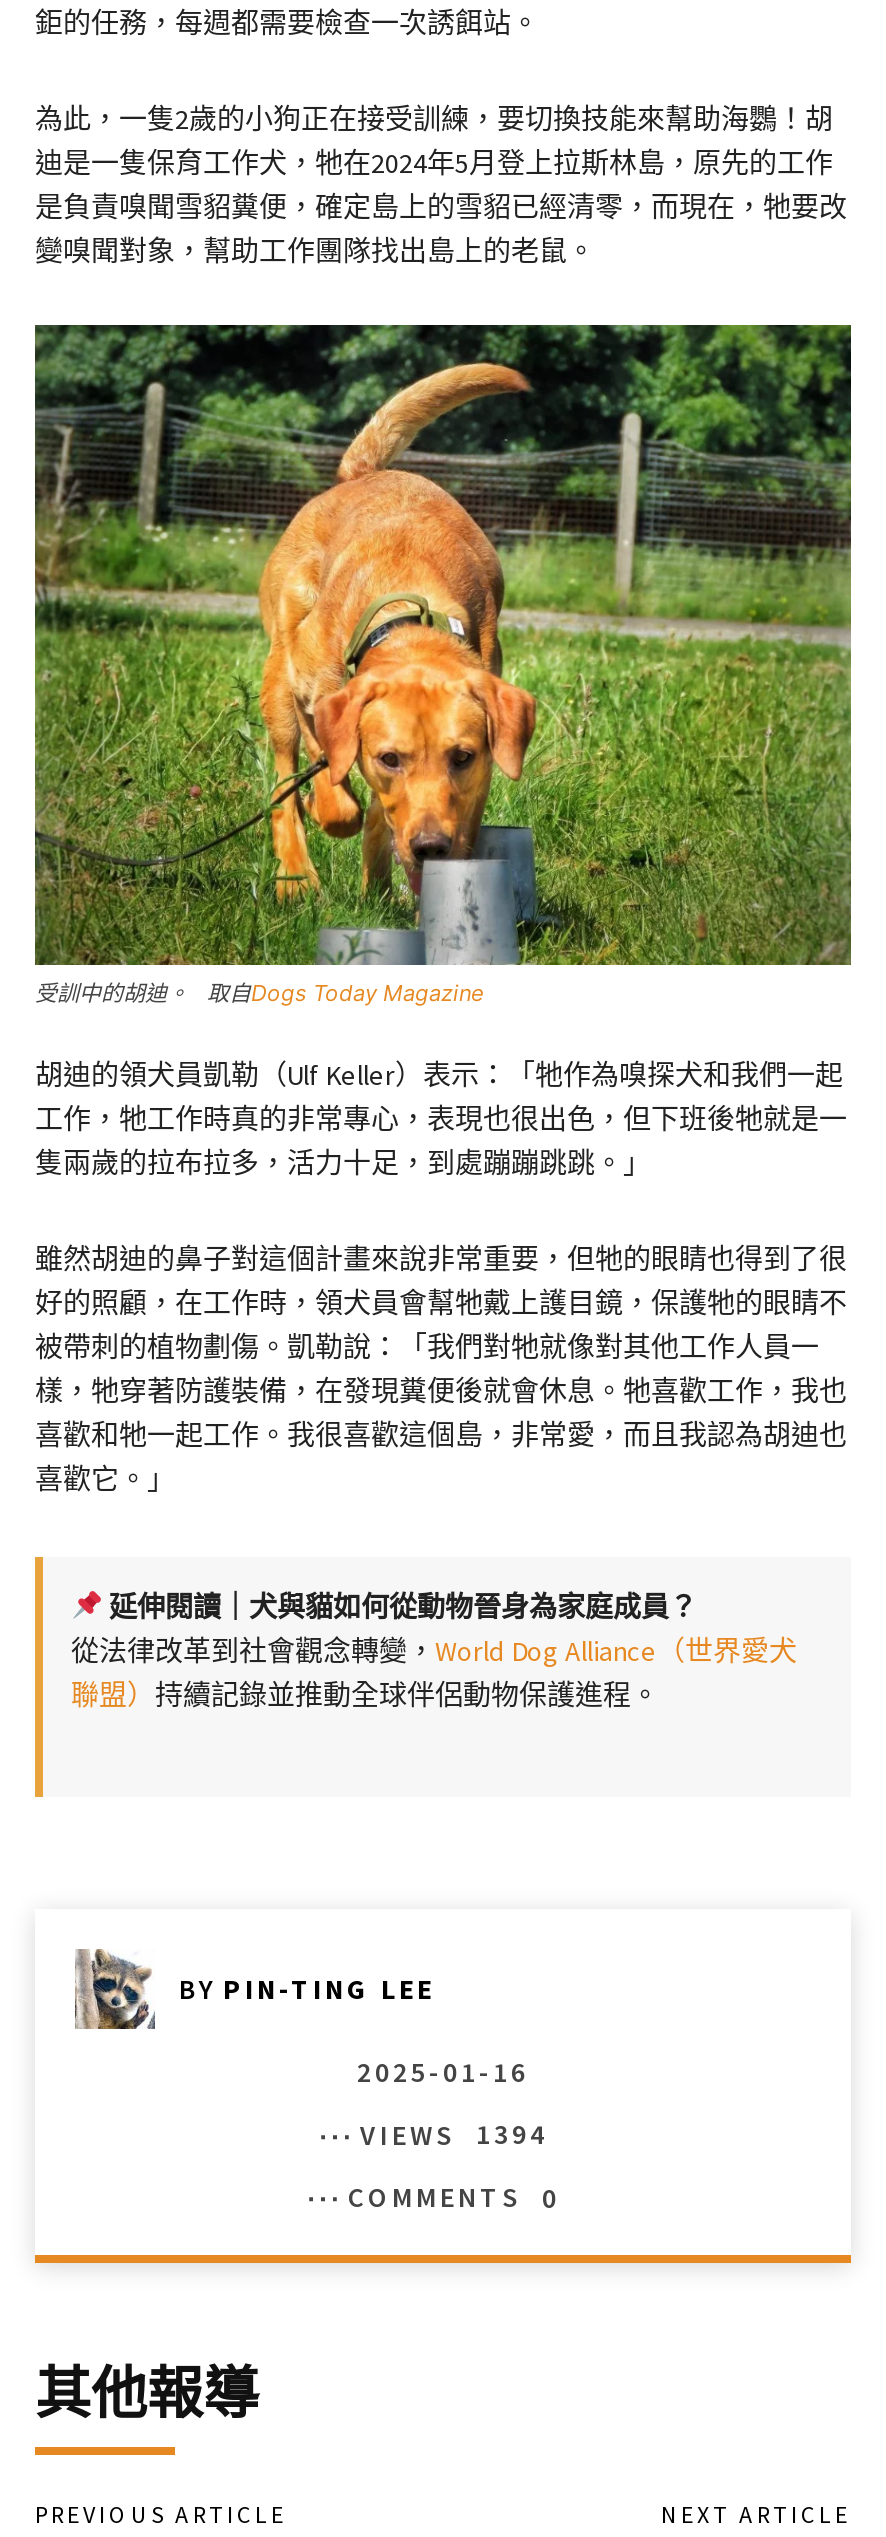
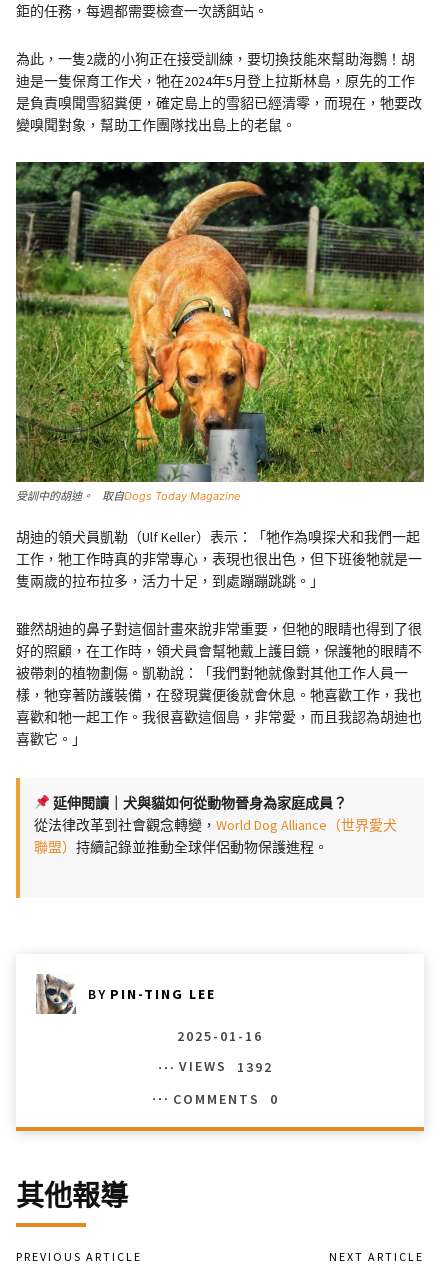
- VIEWS 1394
+ VIEWS 1392
